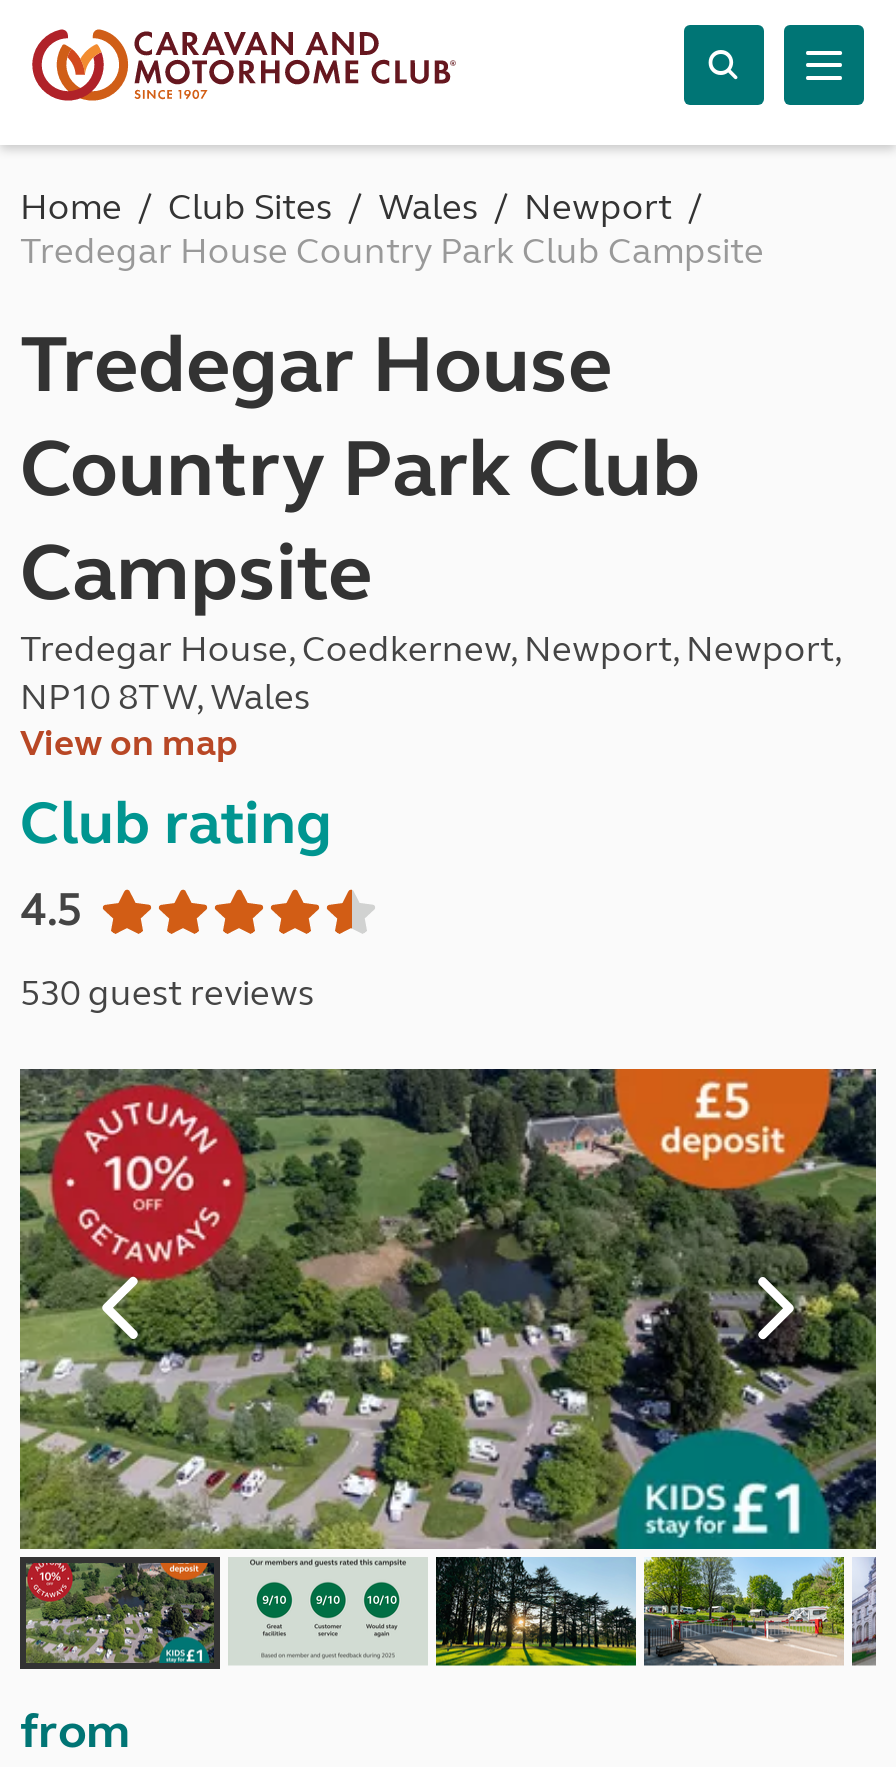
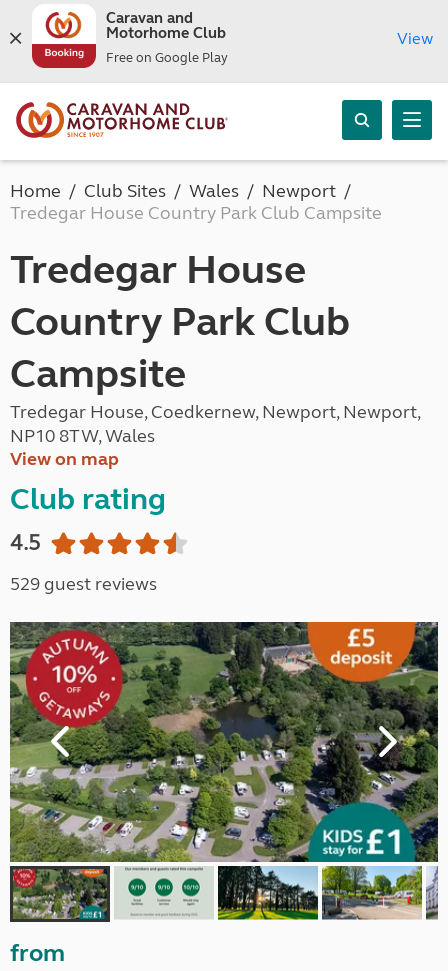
+ [image]
+ Caravan and
+ Motorhome Club
+ Free on Google Play

+ View

- 530 guest reviews
+ 529 guest reviews
